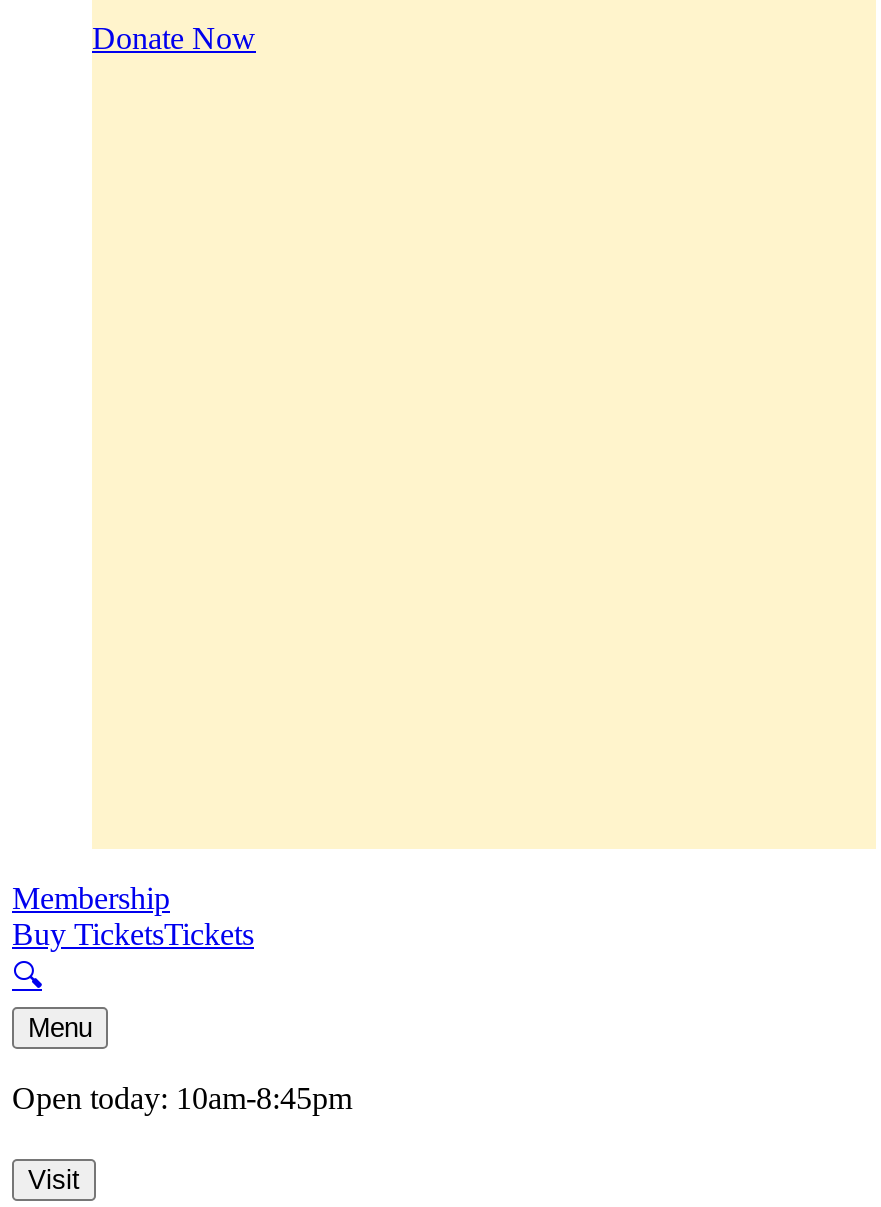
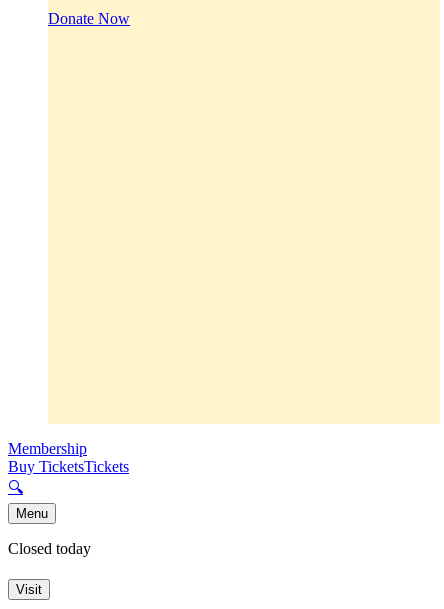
- Open today: 10am-8:45pm
+ Closed today
